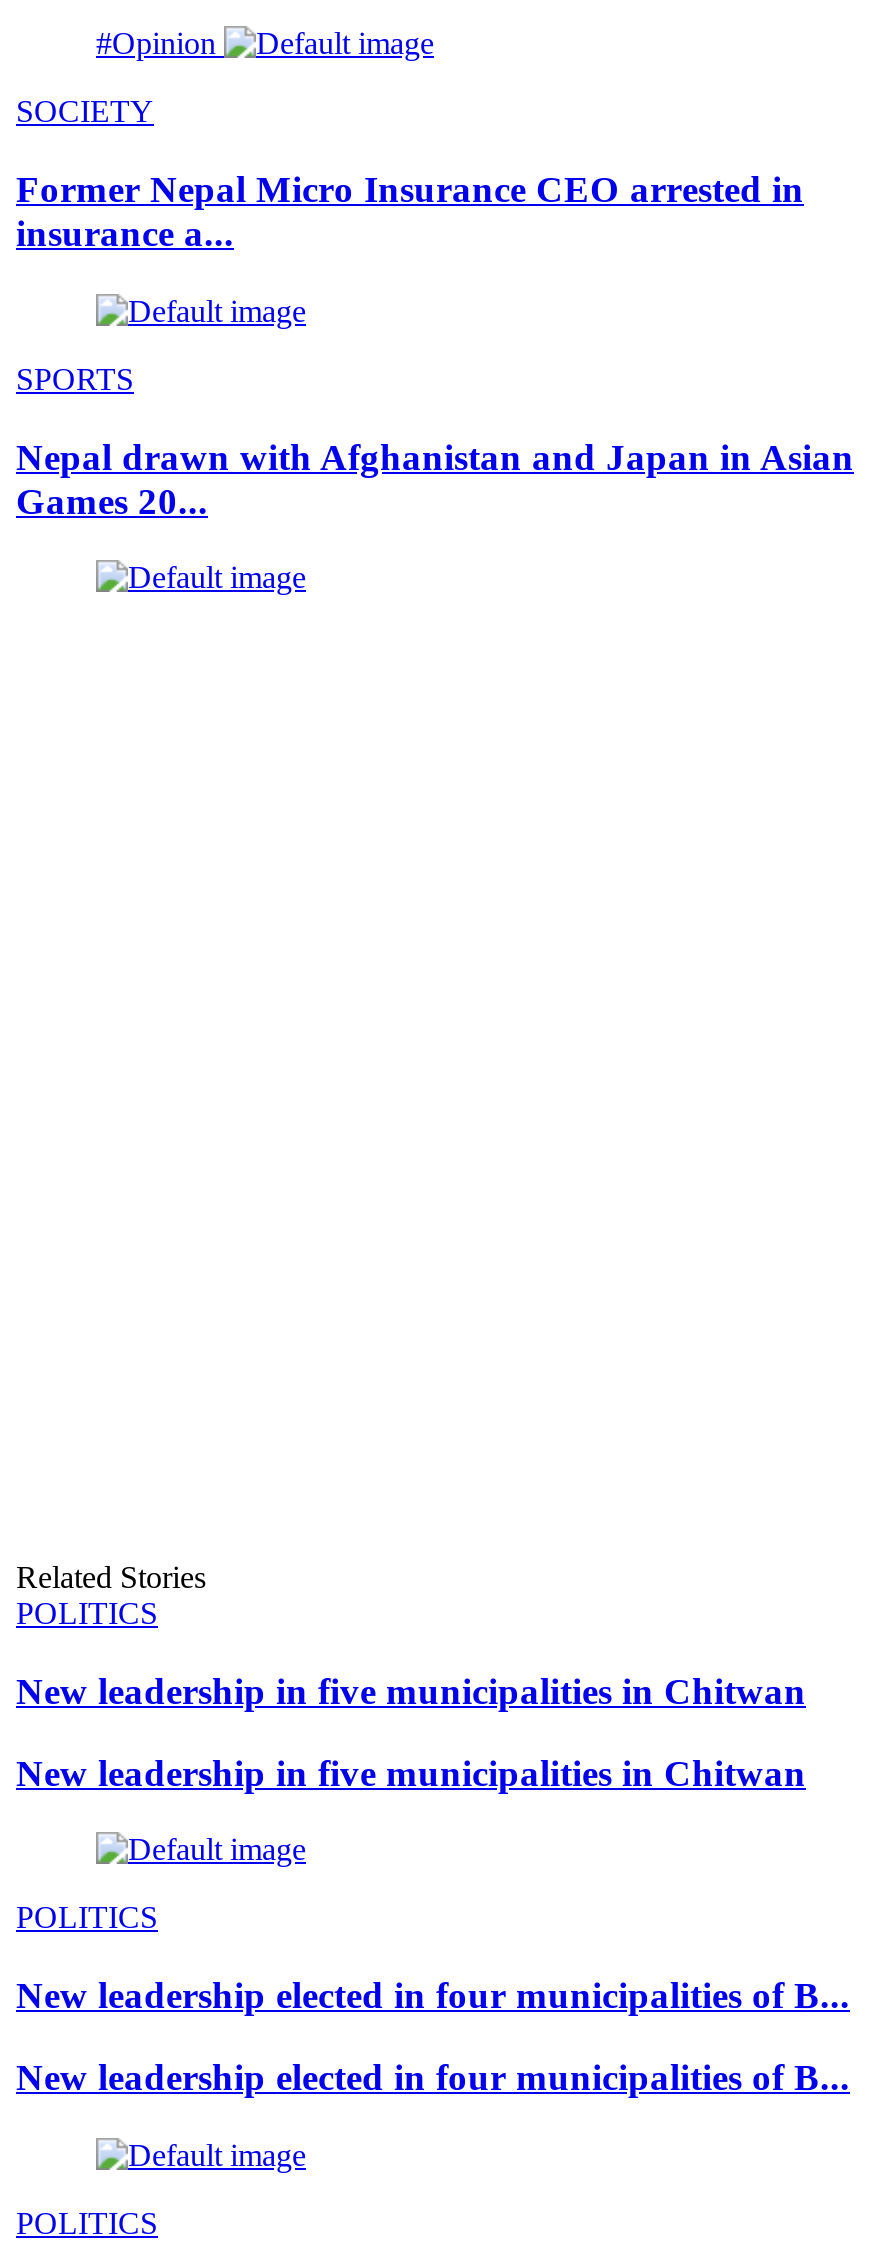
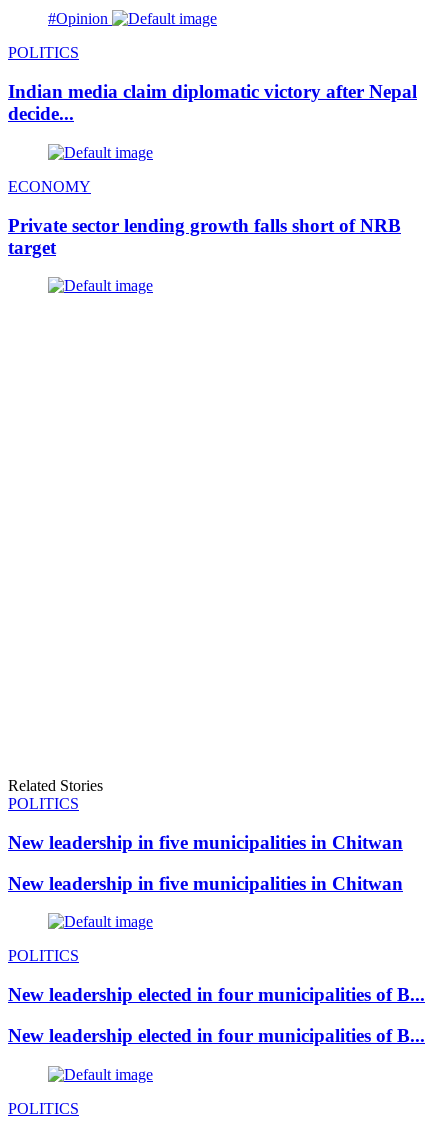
- SOCIETY
+ POLITICS

- Former Nepal Micro Insurance CEO arrested in
- insurance a...
+ Indian media claim diplomatic victory after Nepal
+ decide...

- SPORTS
+ ECONOMY

- Nepal drawn with Afghanistan and Japan in Asian
- Games 20...
+ Private sector lending growth falls short of NRB
+ target
